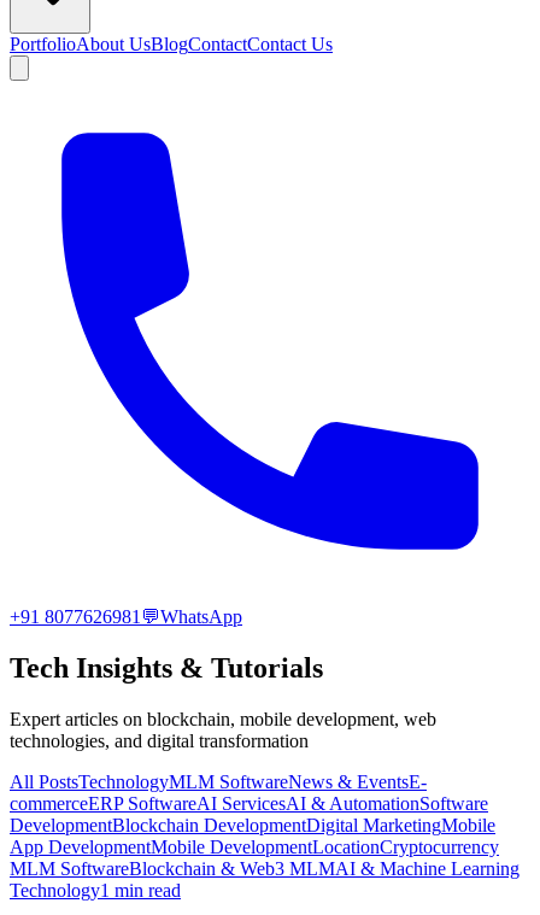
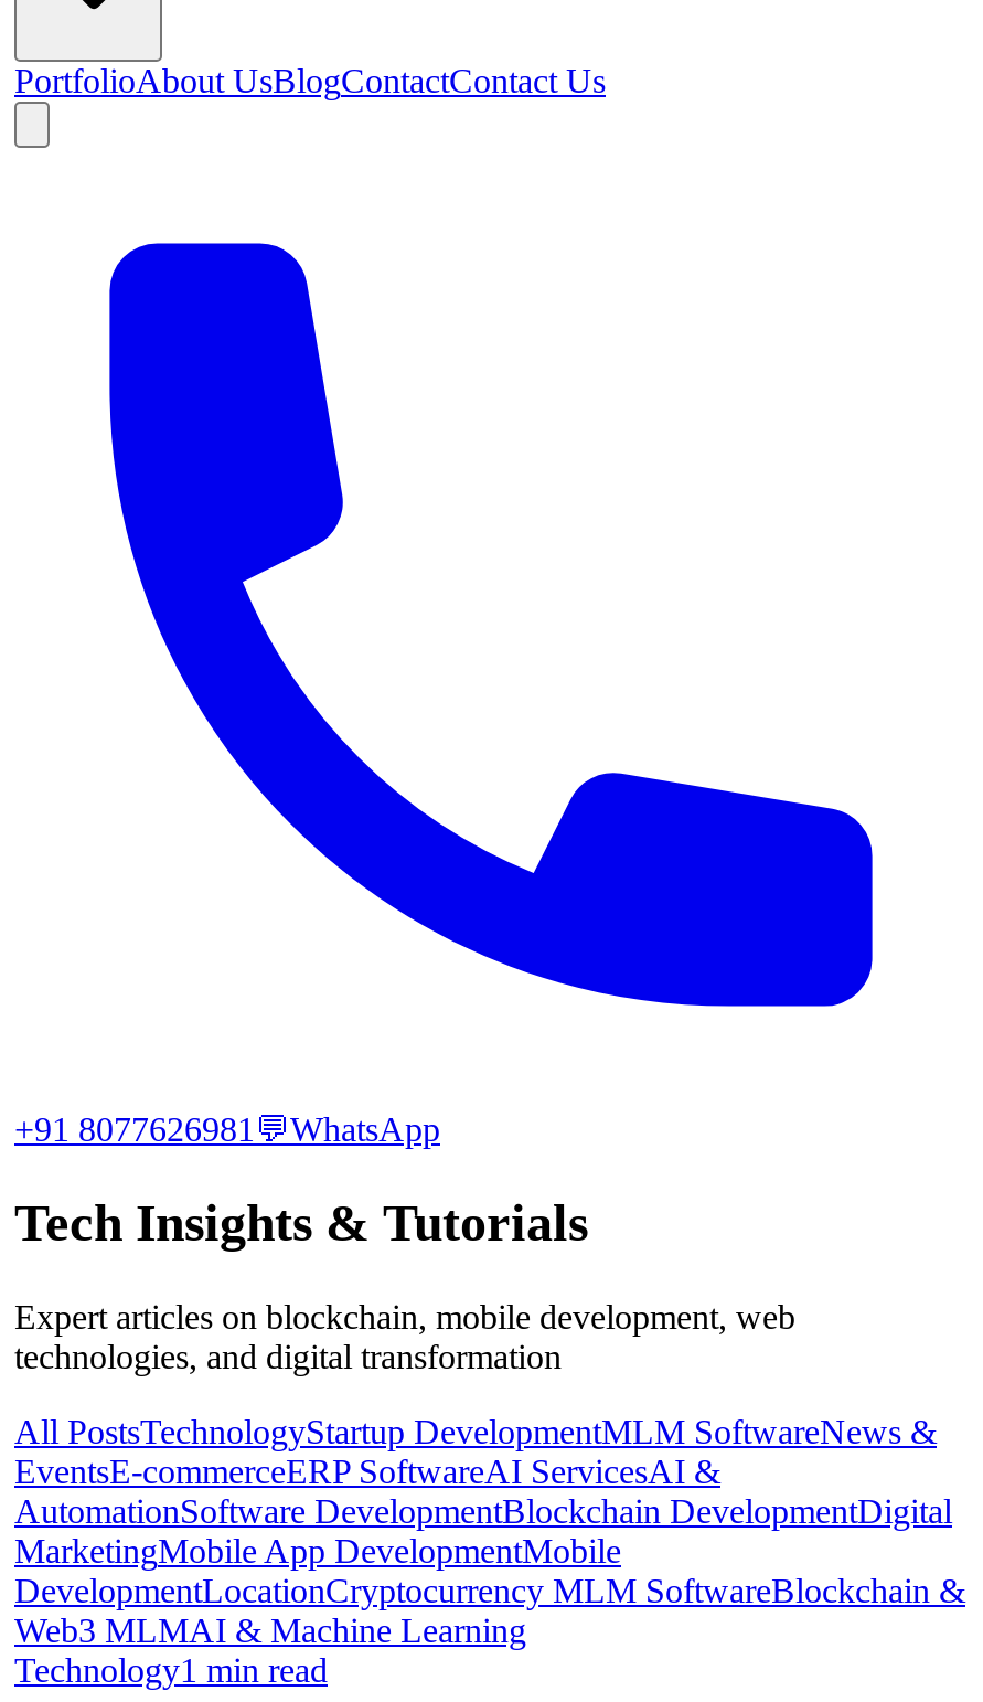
- All PostsTechnologyMLM SoftwareNews & EventsE-
- commerceERP SoftwareAI ServicesAI & AutomationSoftware
- DevelopmentBlockchain DevelopmentDigital MarketingMobile
- App DevelopmentMobile DevelopmentLocationCryptocurrency
- MLM SoftwareBlockchain & Web3 MLMAI & Machine Learning
+ All PostsTechnologyStartup DevelopmentMLM SoftwareNews &
+ EventsE-commerceERP SoftwareAI ServicesAI &
+ AutomationSoftware DevelopmentBlockchain DevelopmentDigital
+ MarketingMobile App DevelopmentMobile
+ DevelopmentLocationCryptocurrency MLM SoftwareBlockchain &
+ Web3 MLMAI & Machine Learning
